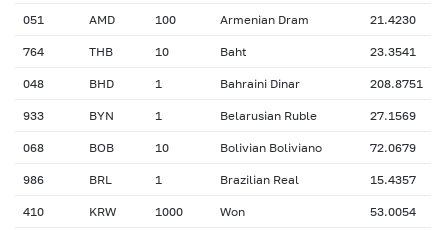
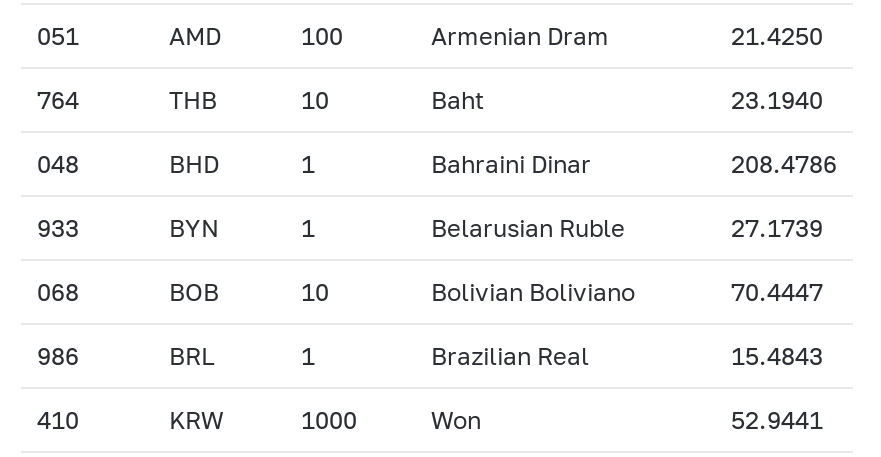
- 21.4230
+ 21.4250

- 23.3541
+ 23.1940

- 208.8751
+ 208.4786

- 27.1569
+ 27.1739

- 72.0679
+ 70.4447

- 15.4357
+ 15.4843

- 53.0054
+ 52.9441
